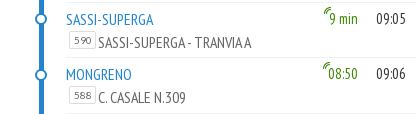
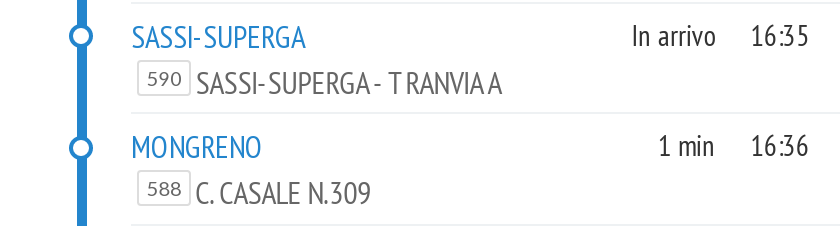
- 9 min
- 09:05
+ In arrivo
+ 16:35

- 08:50
- 09:06
+ 1 min
+ 16:36
